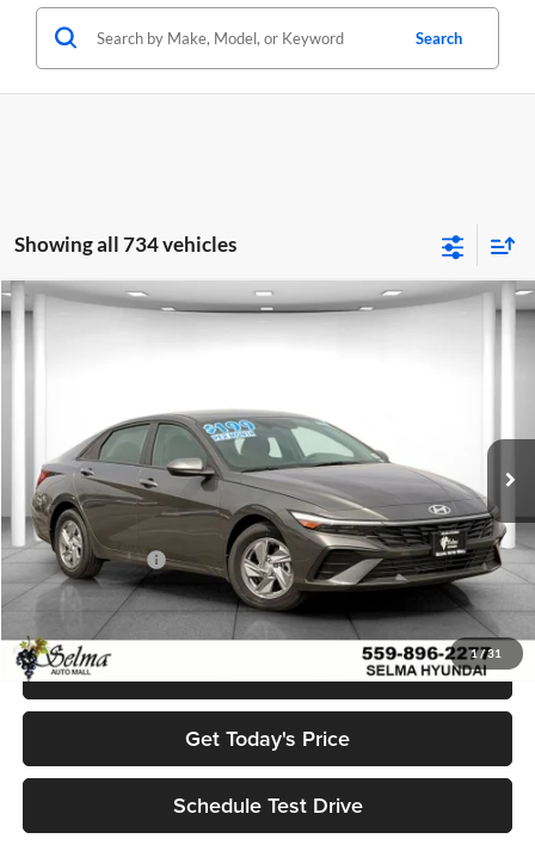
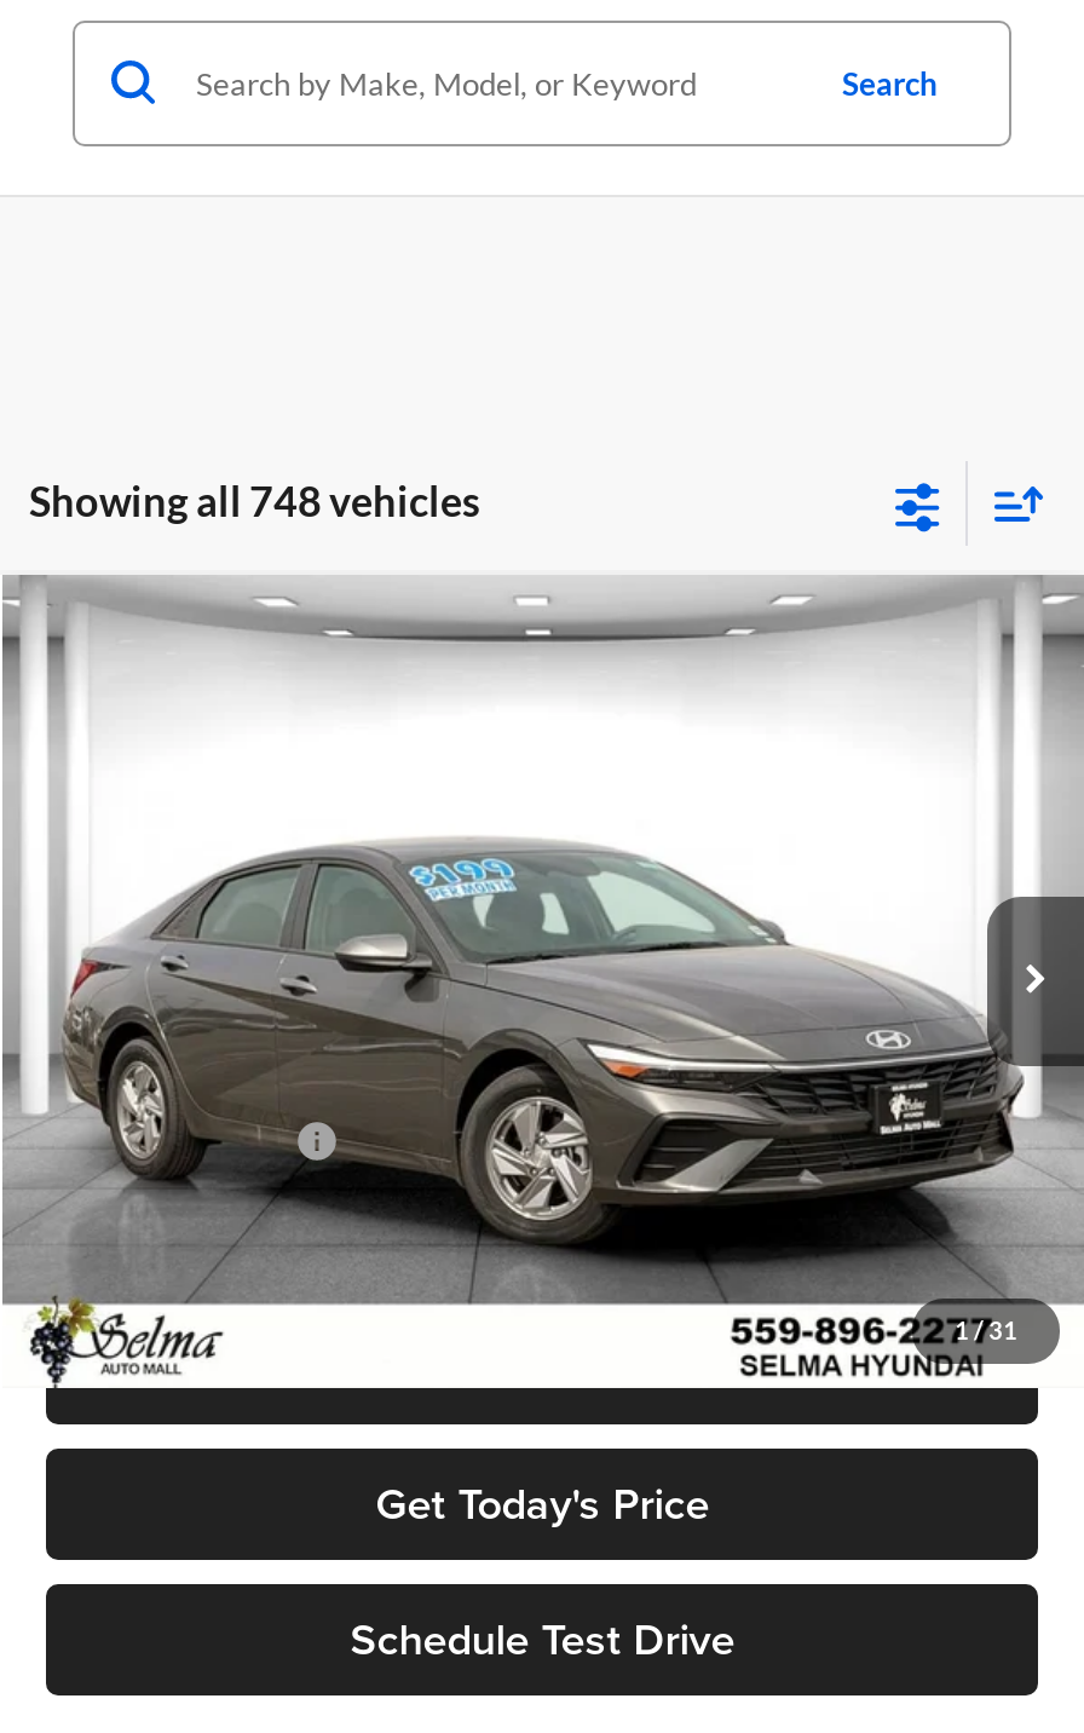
- Showing all 734 vehicles
+ Showing all 748 vehicles
